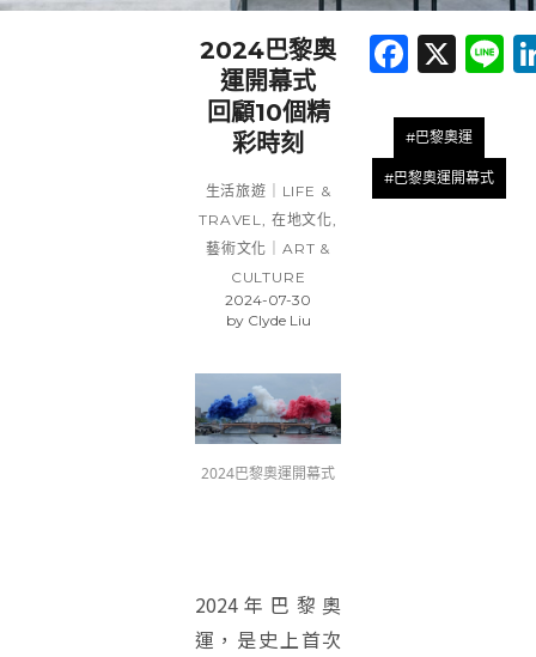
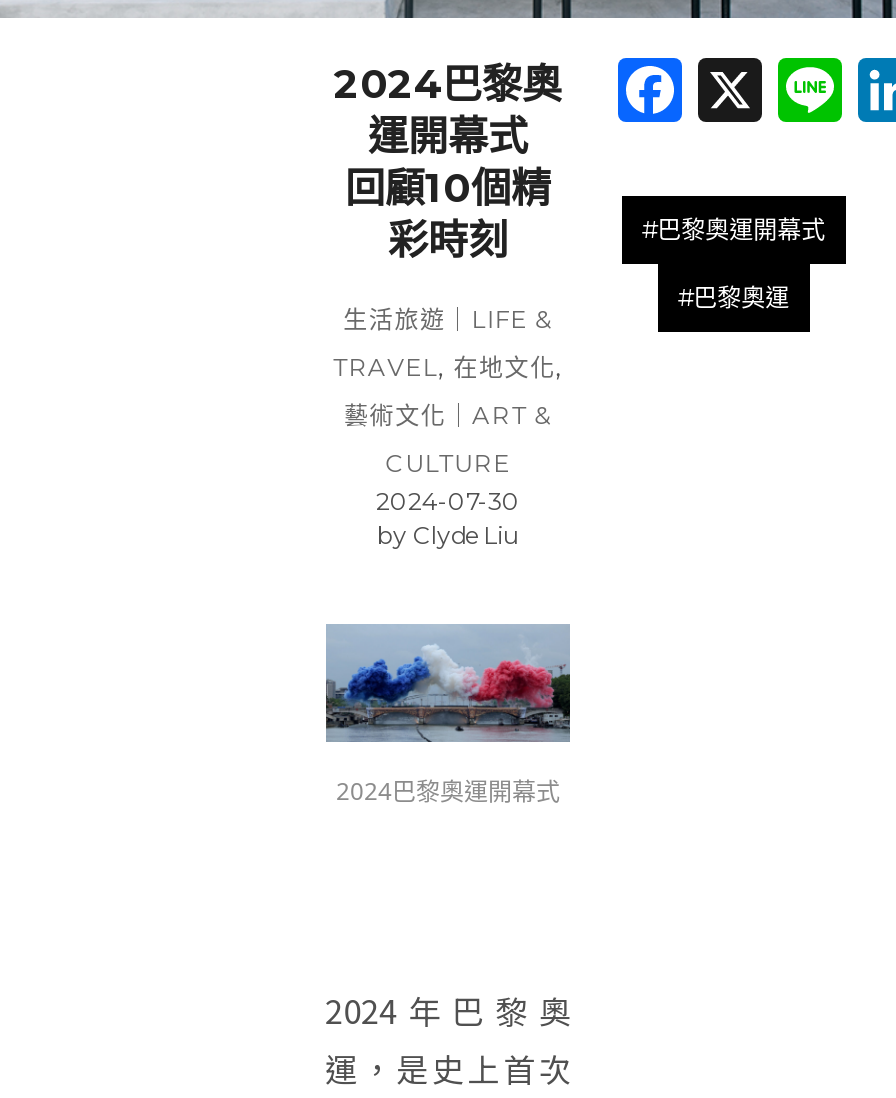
moved down: #巴黎奧運

moved up: #巴黎奧運開幕式
